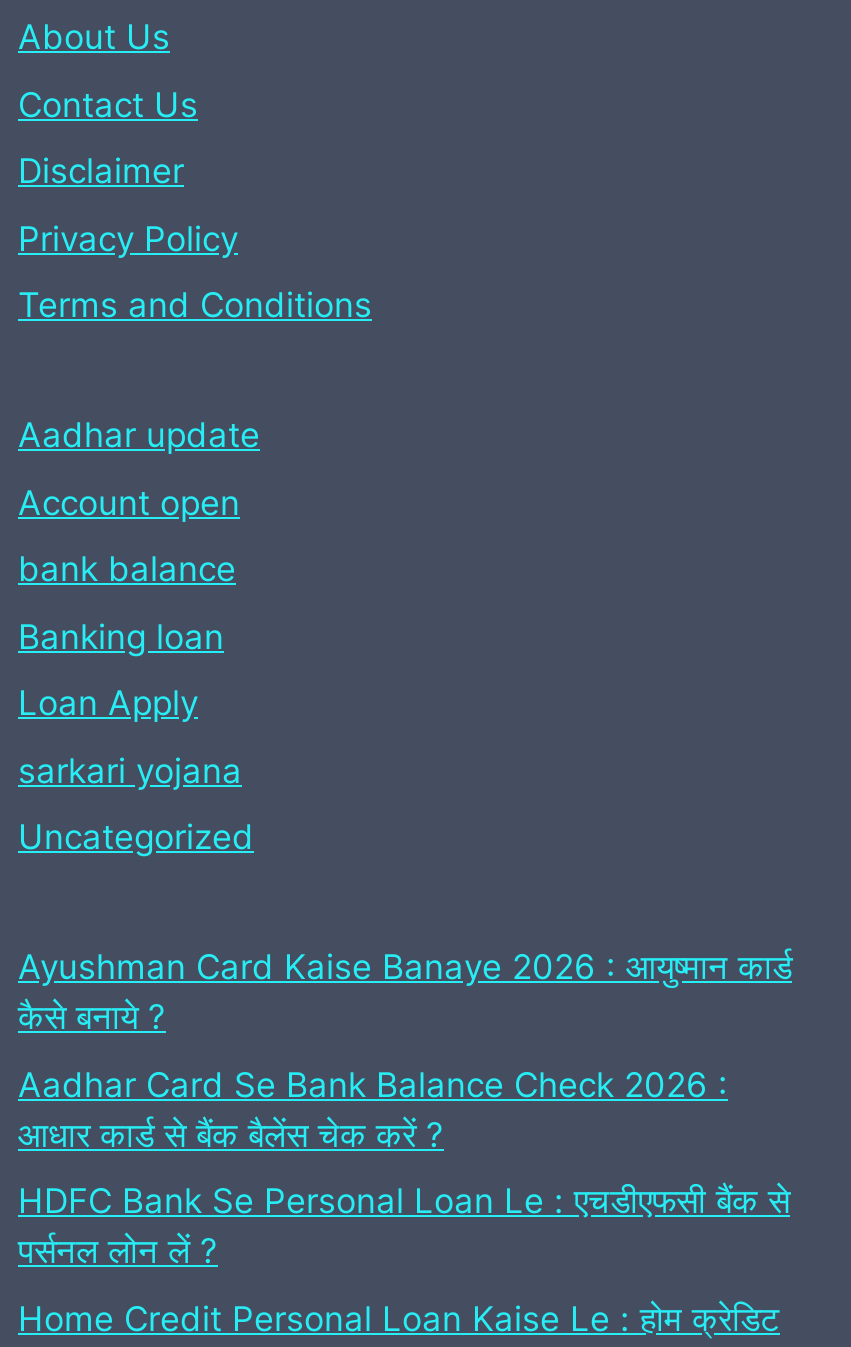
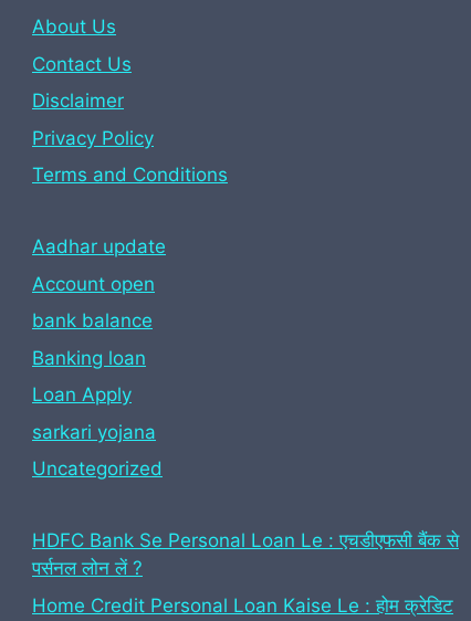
- Ayushman Card Kaise Banaye 2026 : आयुष्मान कार्ड
- कैसे बनाये ?
- Aadhar Card Se Bank Balance Check 2026 :
- आधार कार्ड से बैंक बैलेंस चेक करें ?
